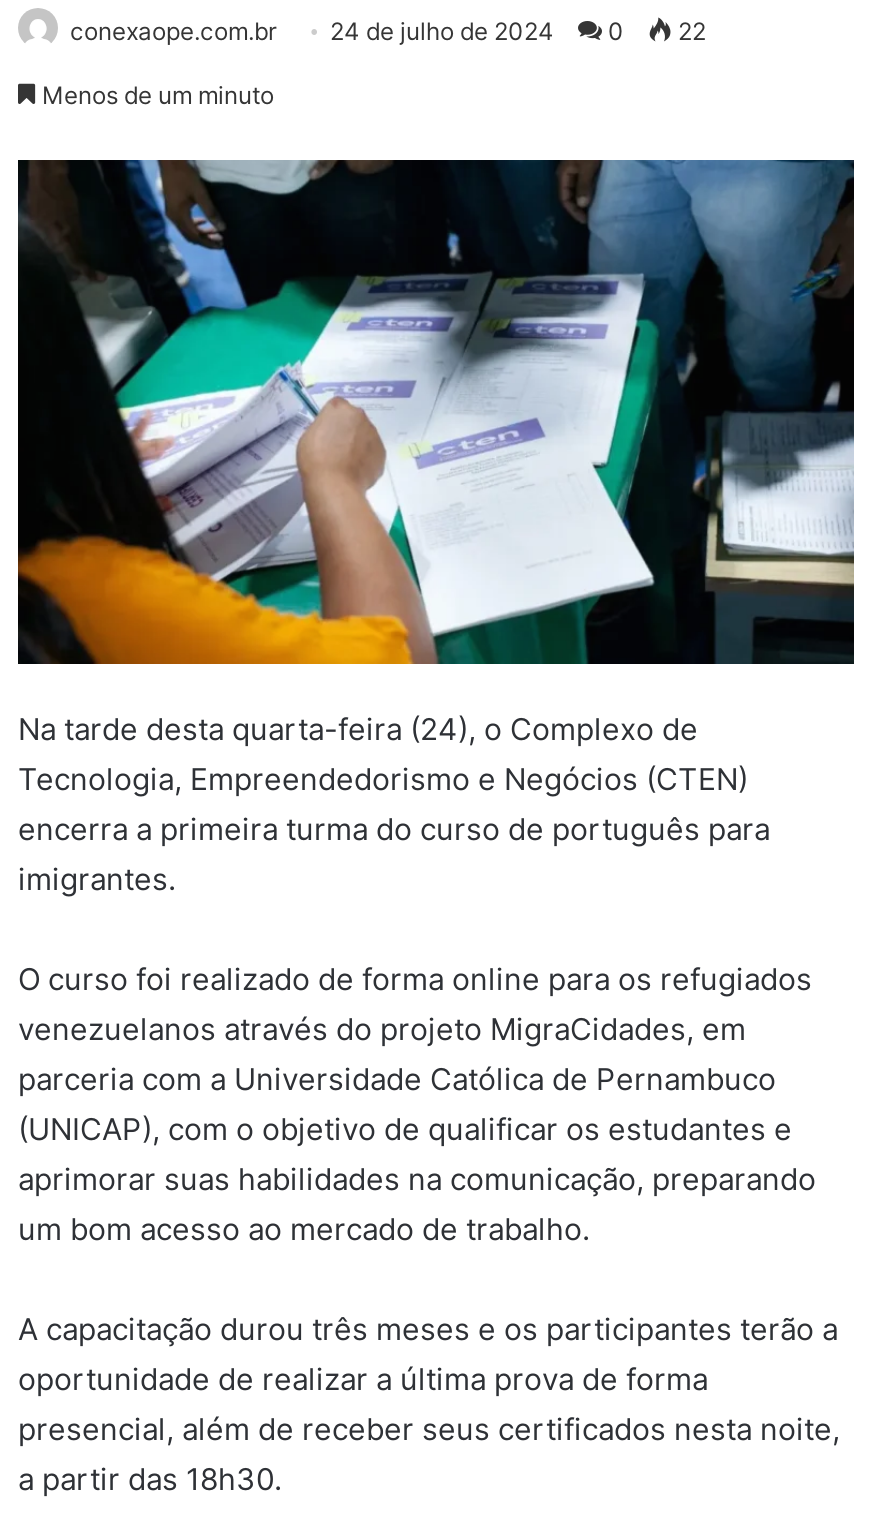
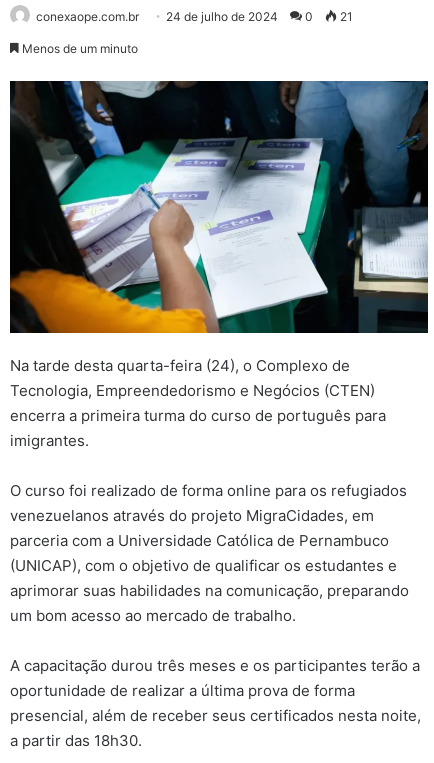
- conexaope.com.br 24 de julho de 2024 0 22
+ conexaope.com.br 24 de julho de 2024 0 21
